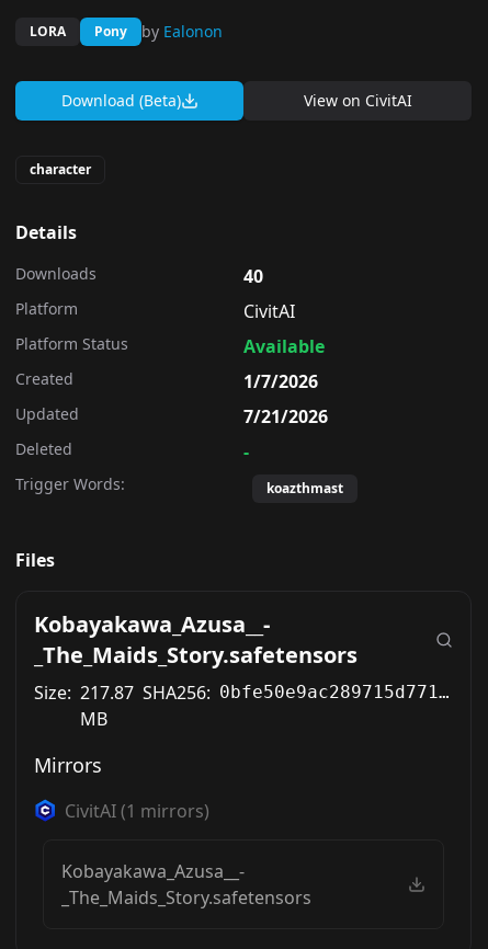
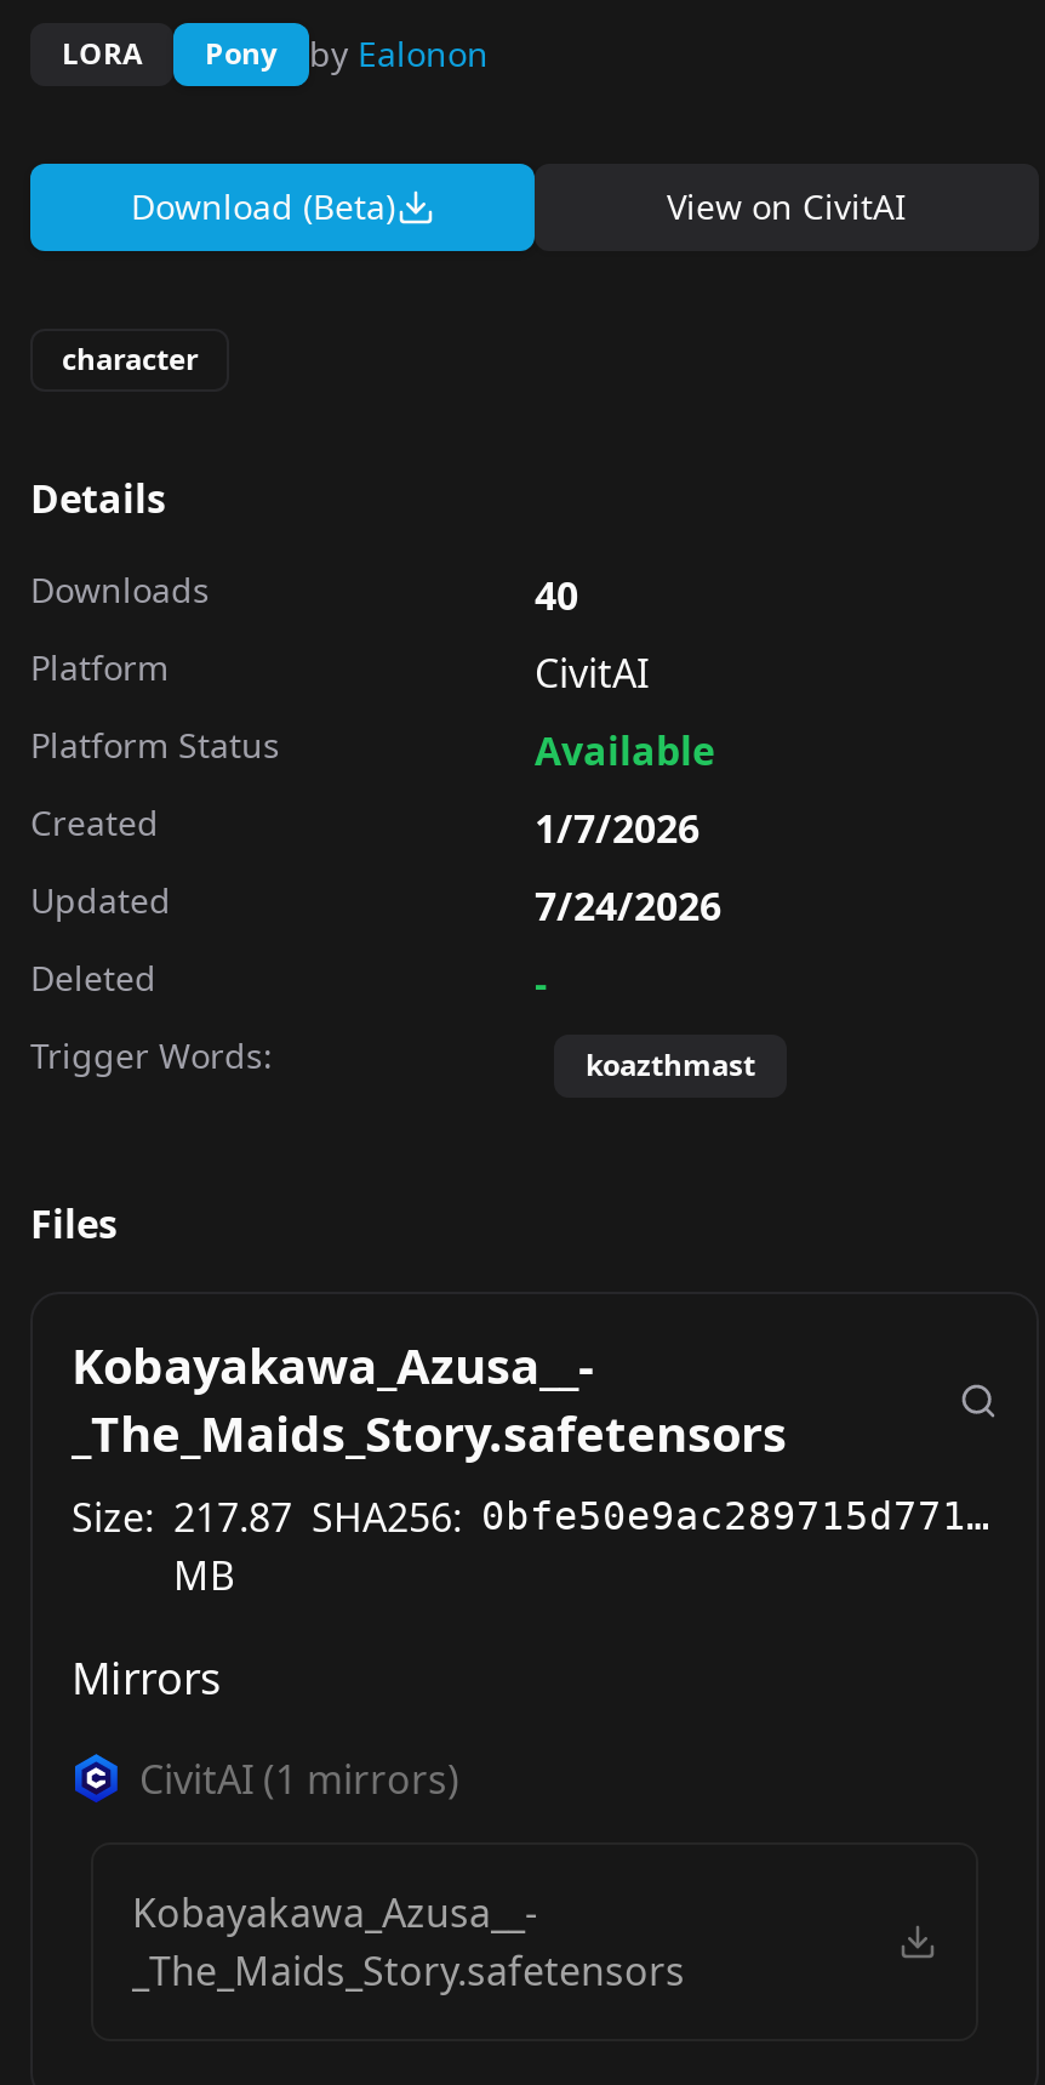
- 7/21/2026
+ 7/24/2026
